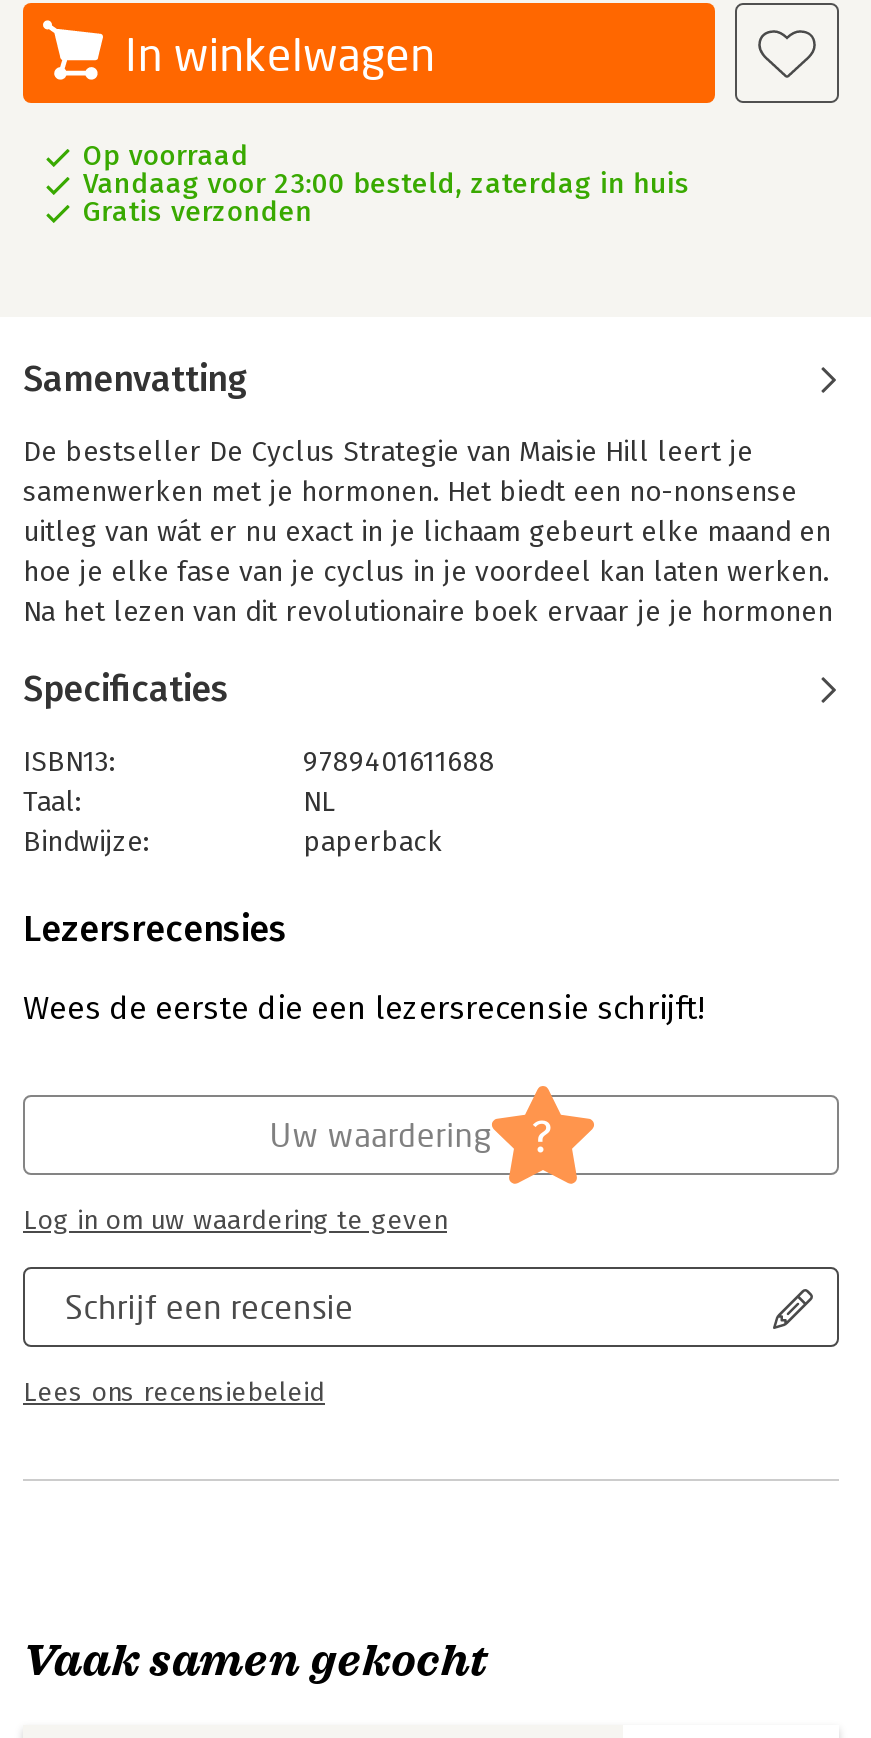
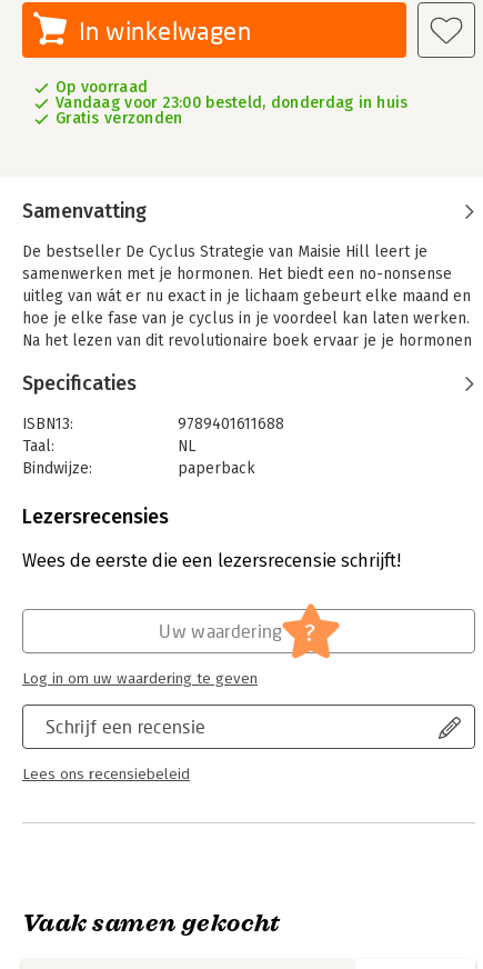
- Vandaag voor 23:00 besteld, zaterdag in huis
+ Vandaag voor 23:00 besteld, donderdag in huis
